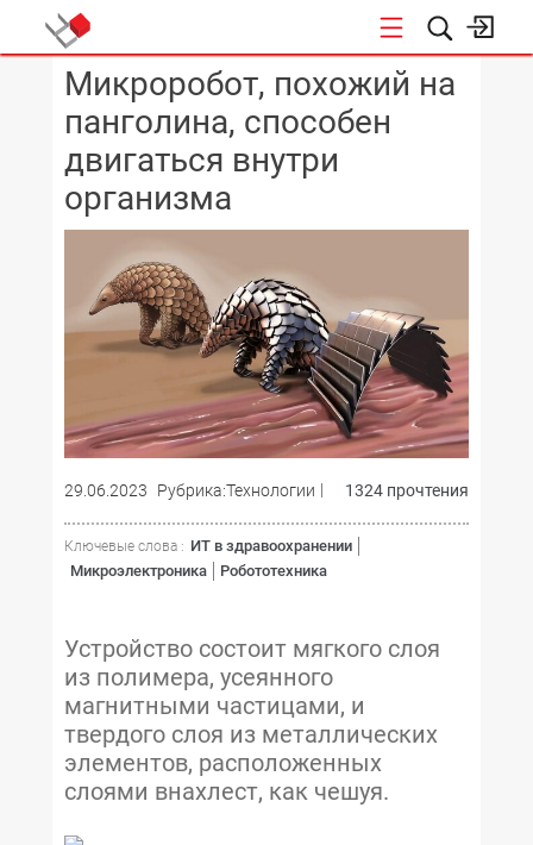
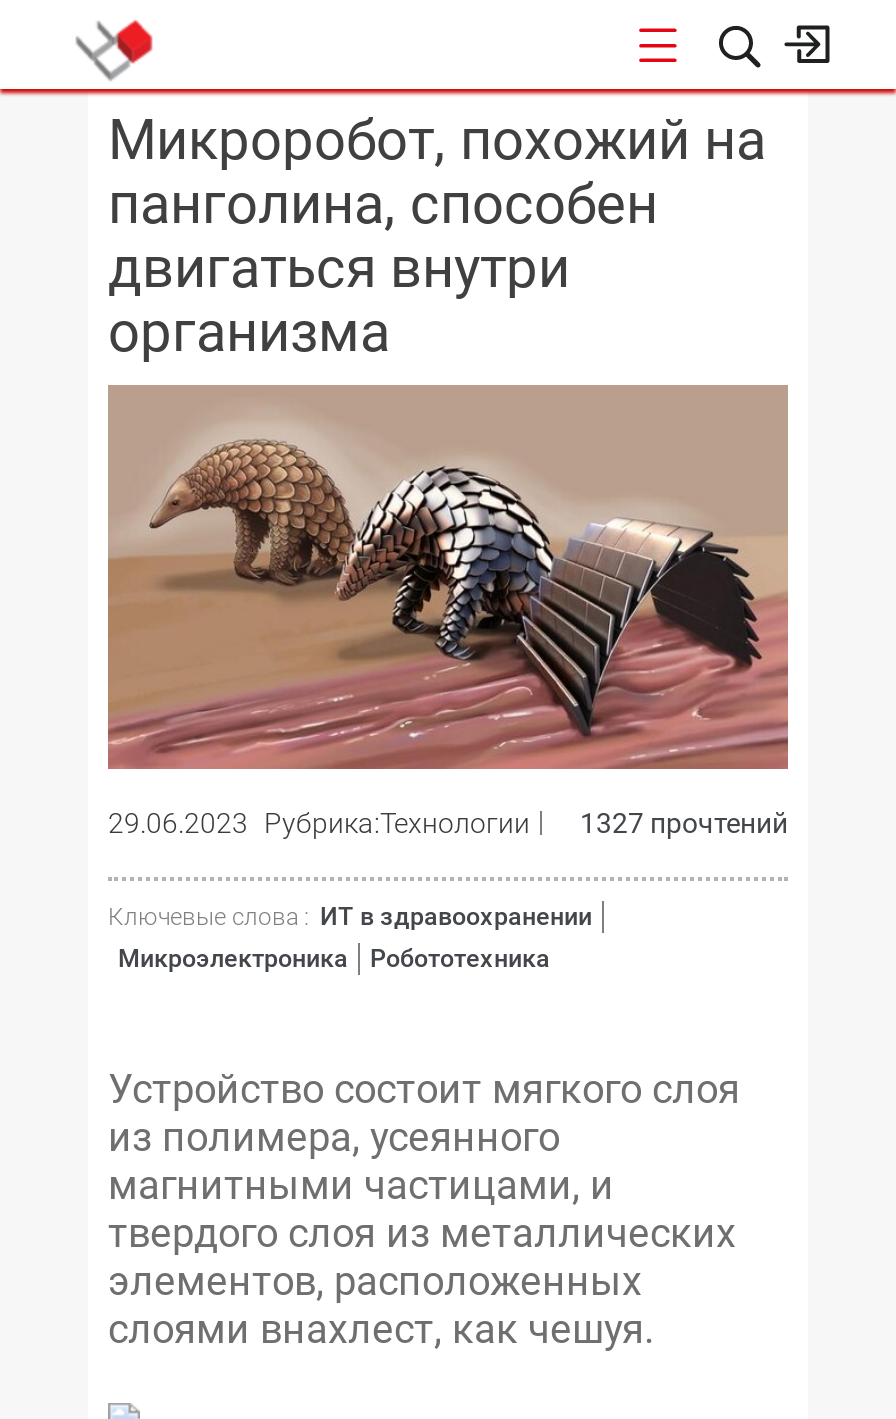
- 29.06.2023 Рубрика:Технологии 1324 прочтения
+ 29.06.2023 Рубрика:Технологии 1327 прочтений
